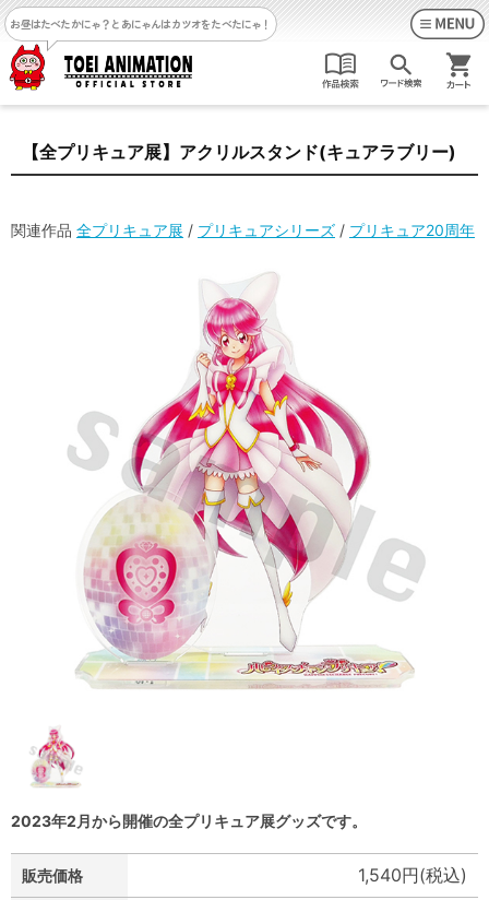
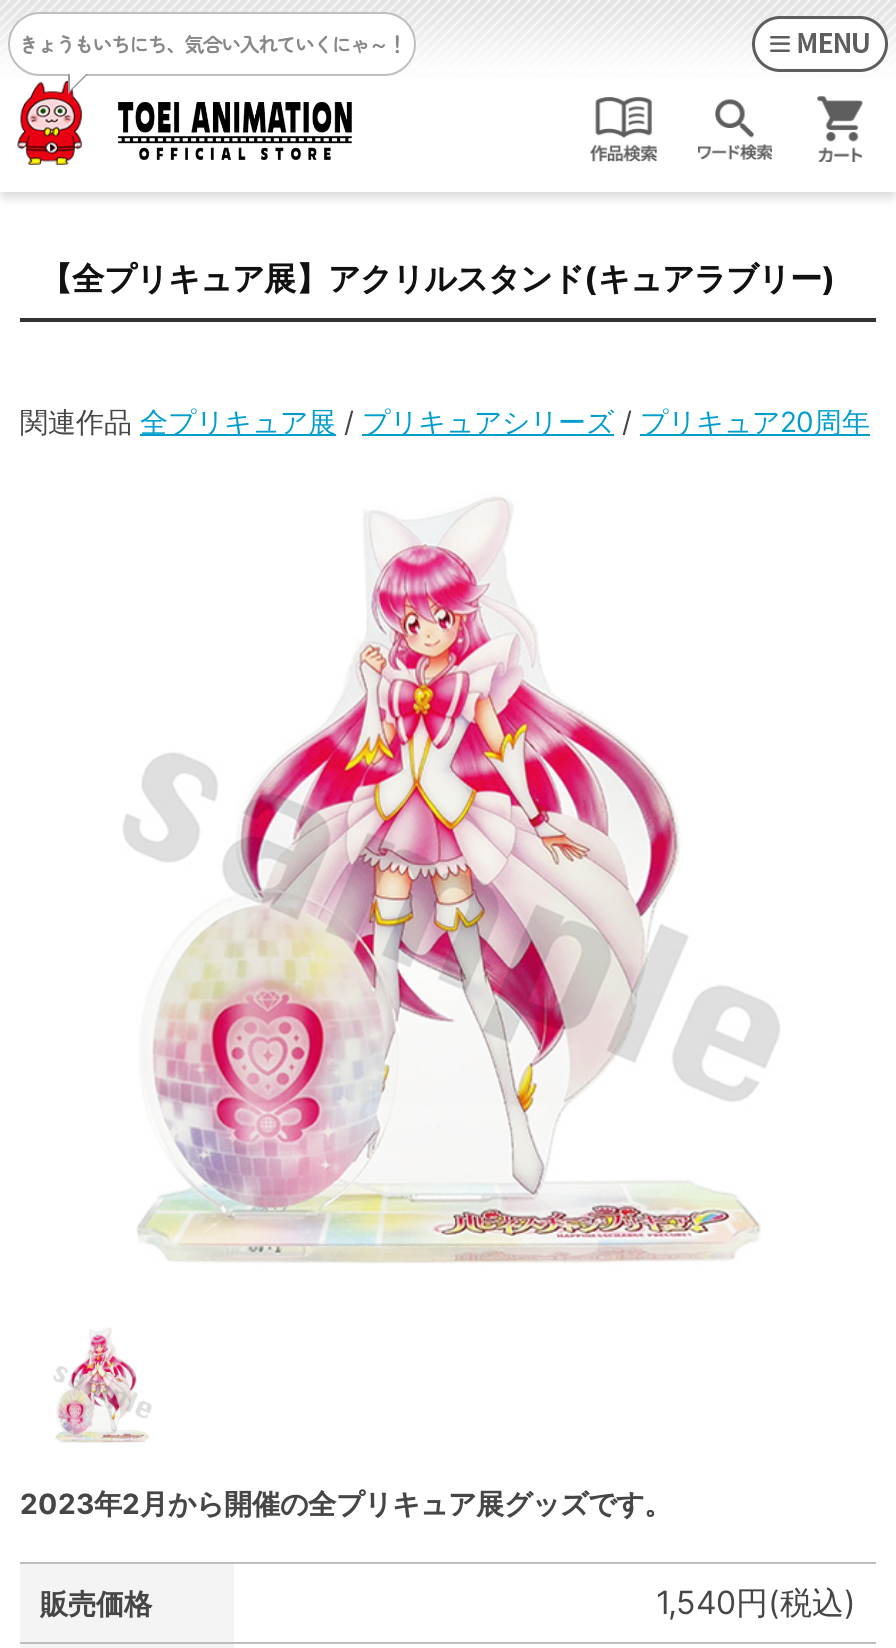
- お昼はたべたかにゃ？とあにゃんはカツオをたべたにゃ！
+ きょうもいちにち、気合い入れていくにゃ～！
